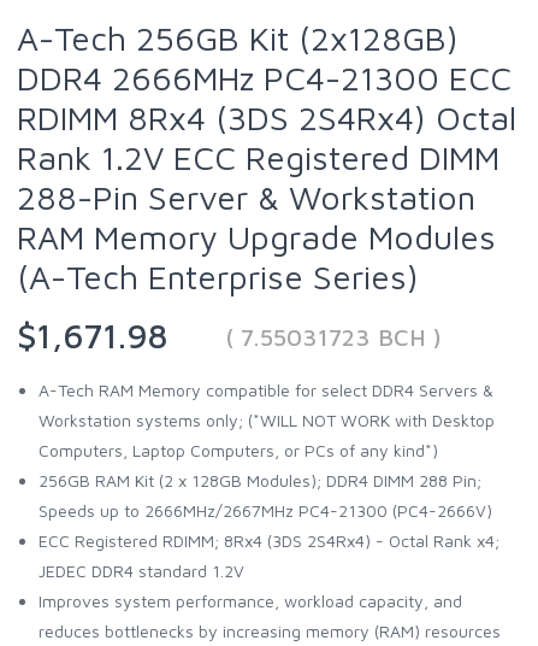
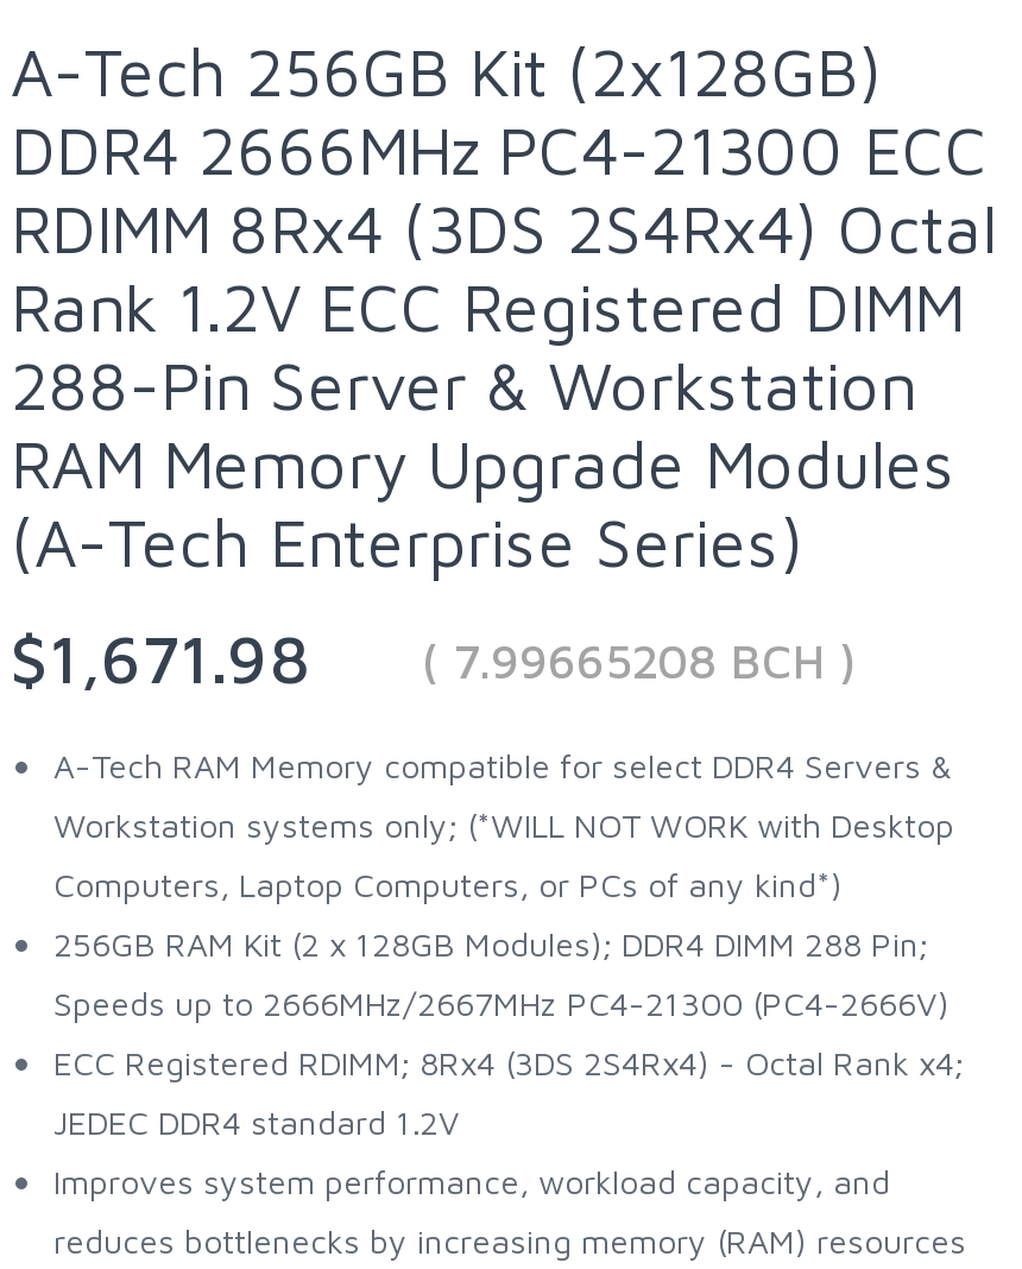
- ( 7.55031723 BCH )
+ ( 7.99665208 BCH )
